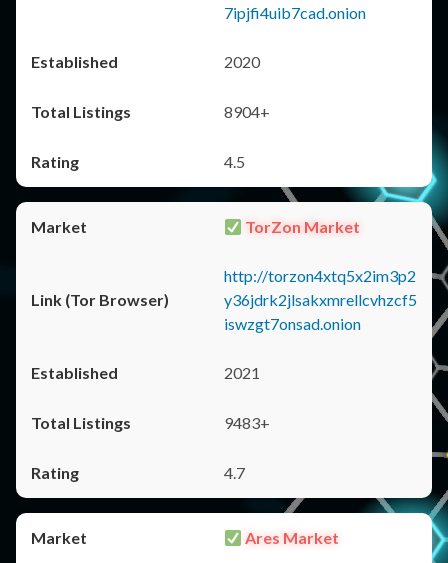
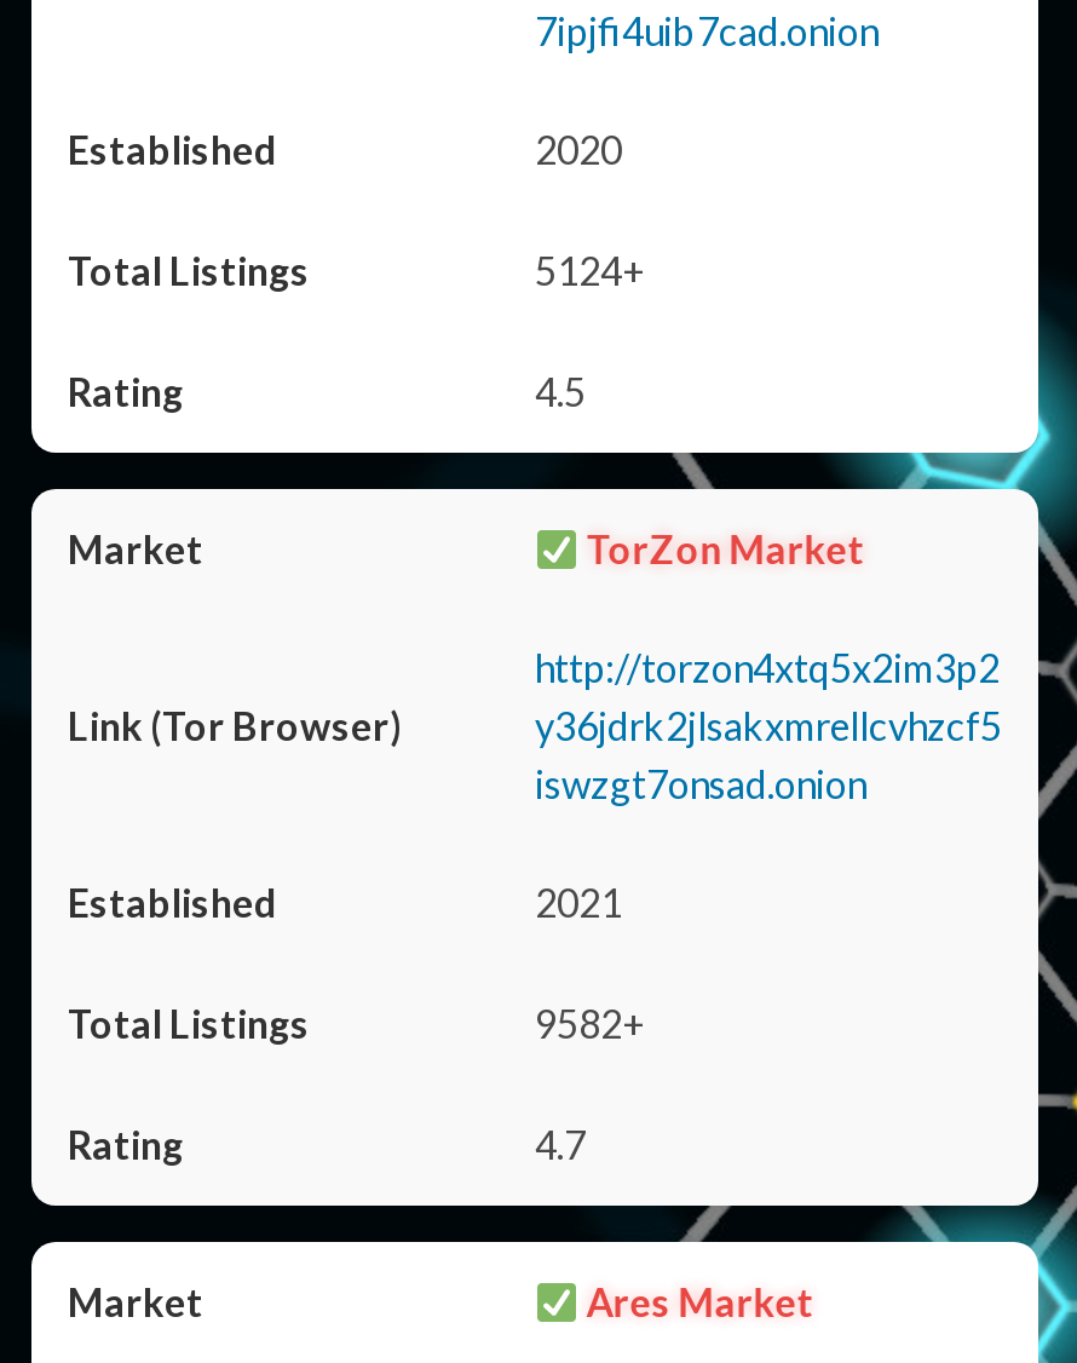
- 8904+
+ 5124+

- 9483+
+ 9582+
